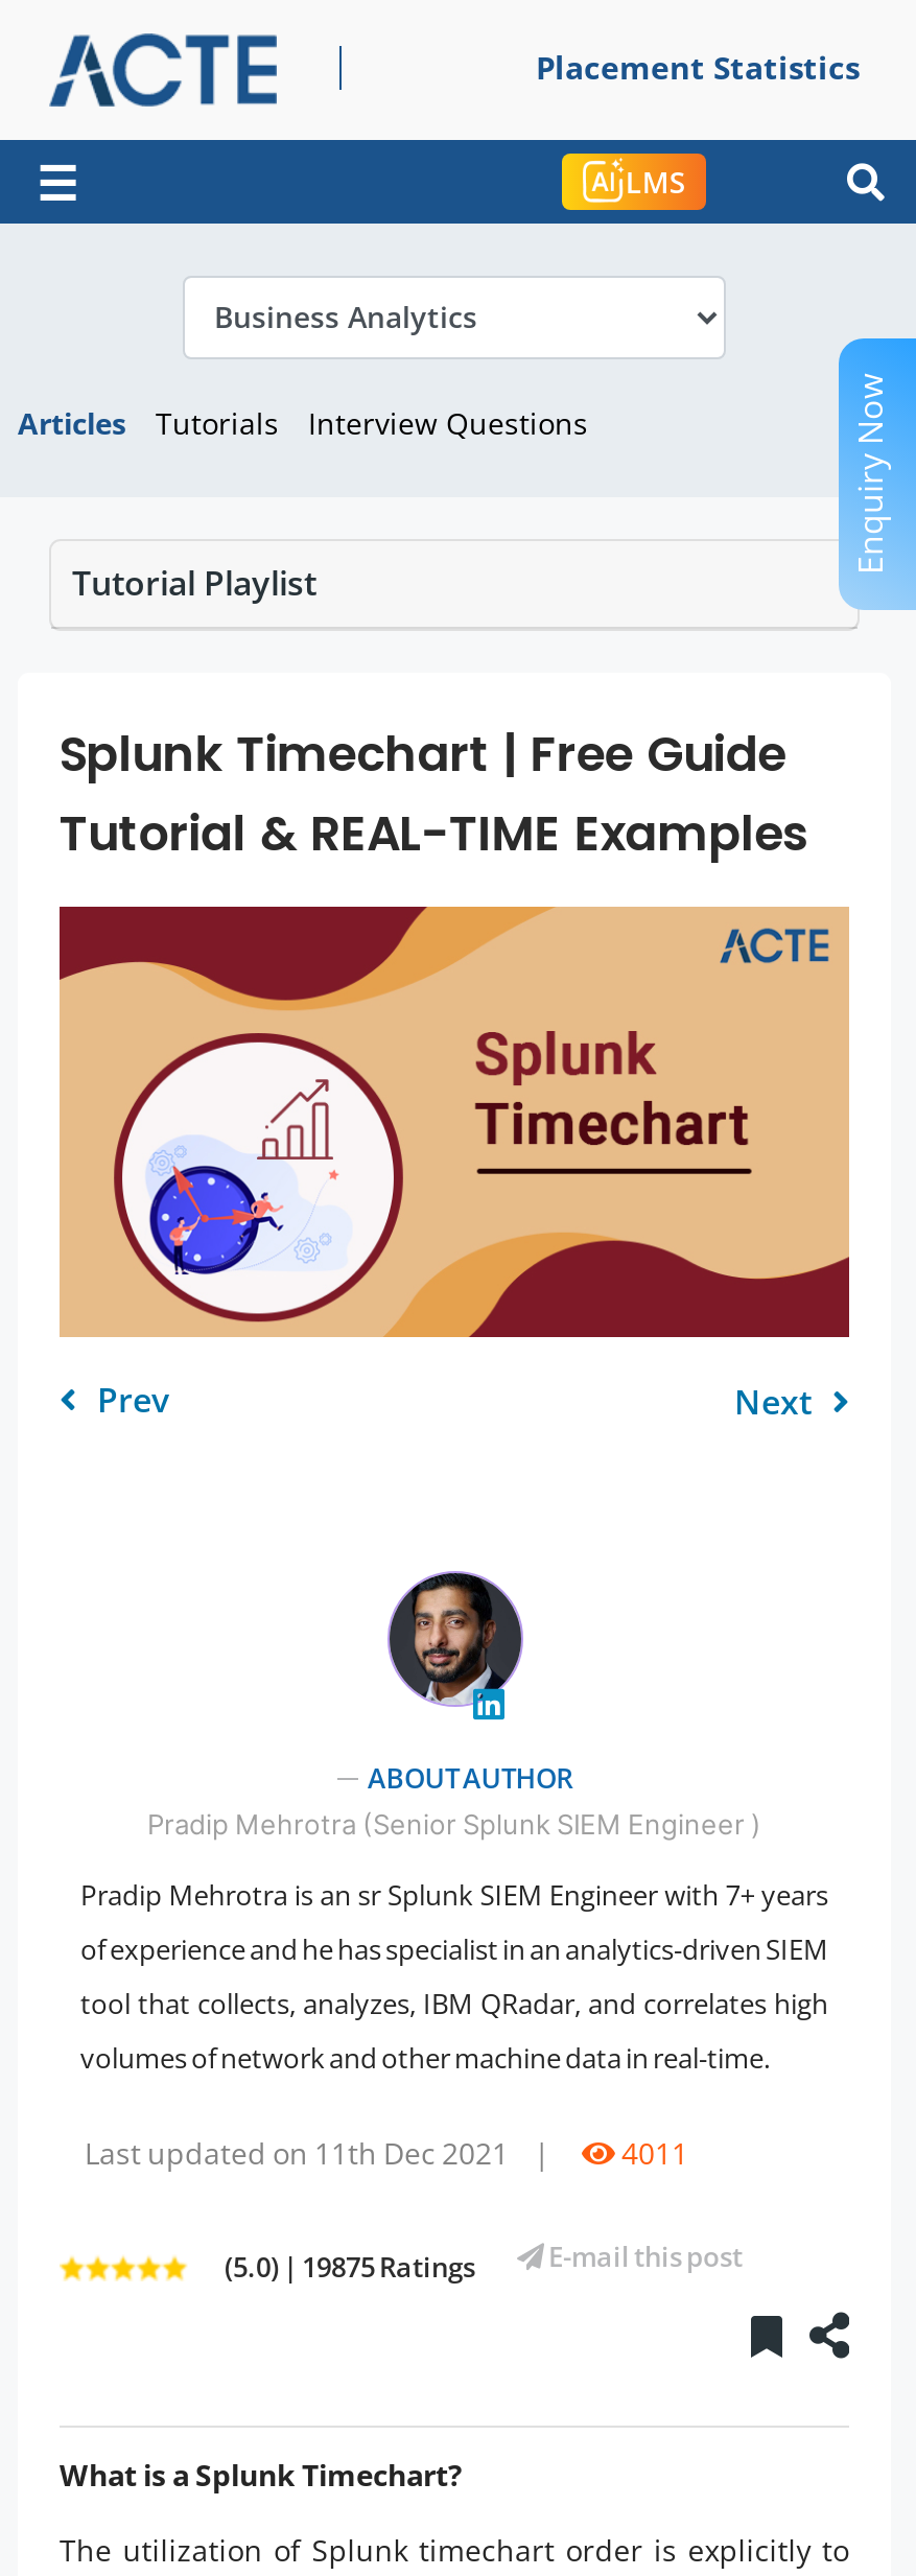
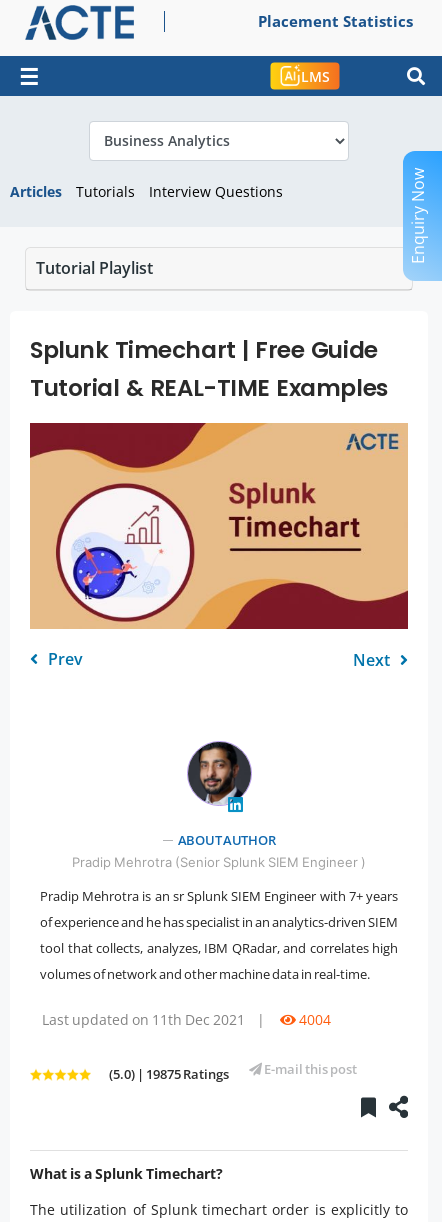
- 4011
+ 4004
